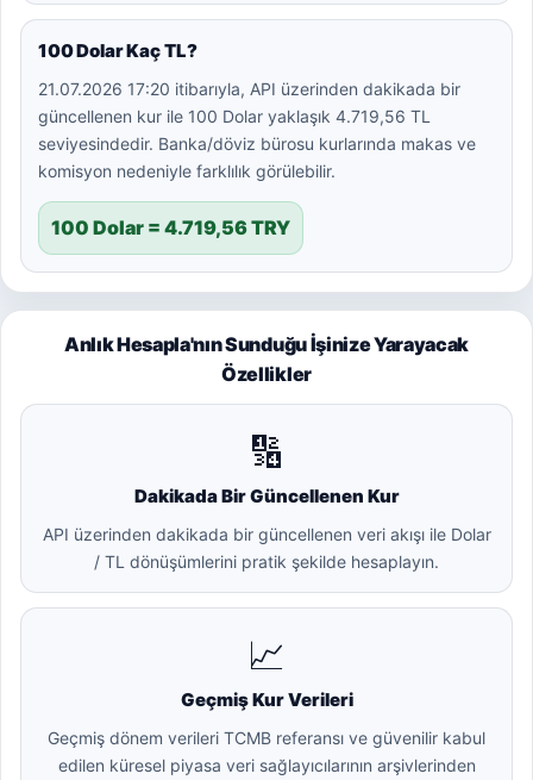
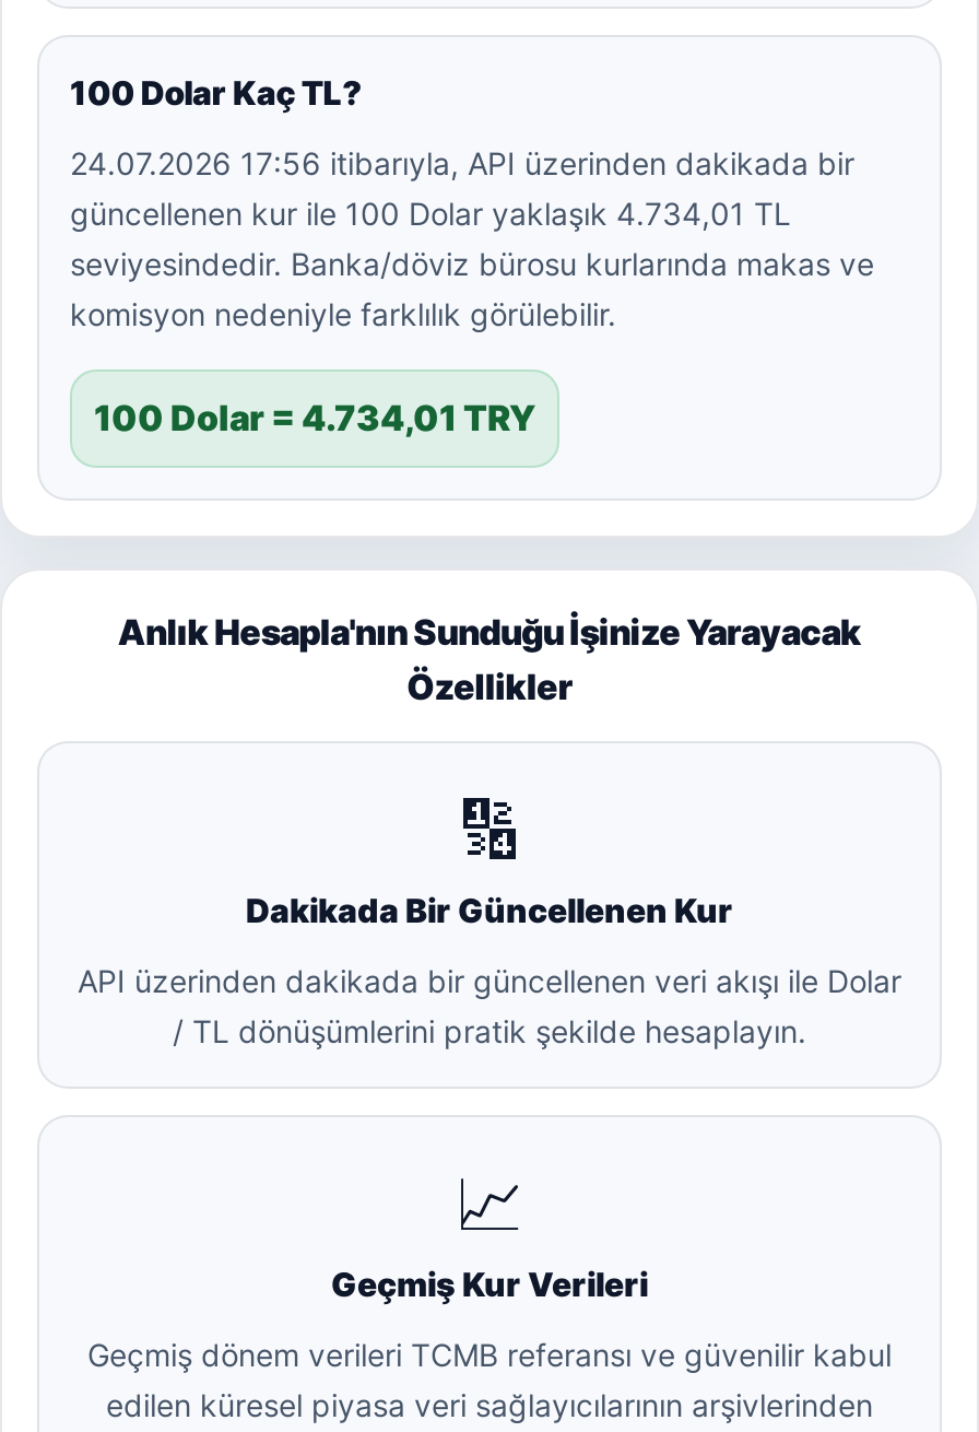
- 21.07.2026 17:20 itibarıyla, API üzerinden dakikada bir
+ 24.07.2026 17:56 itibarıyla, API üzerinden dakikada bir

- güncellenen kur ile 100 Dolar yaklaşık 4.719,56 TL
+ güncellenen kur ile 100 Dolar yaklaşık 4.734,01 TL

- 100 Dolar = 4.719,56 TRY
+ 100 Dolar = 4.734,01 TRY
